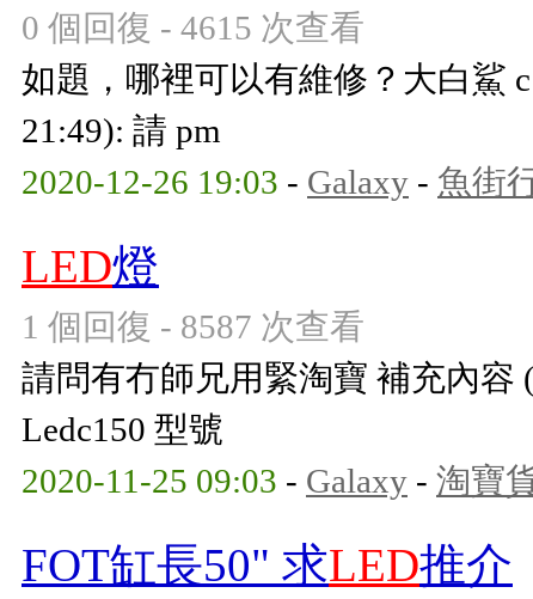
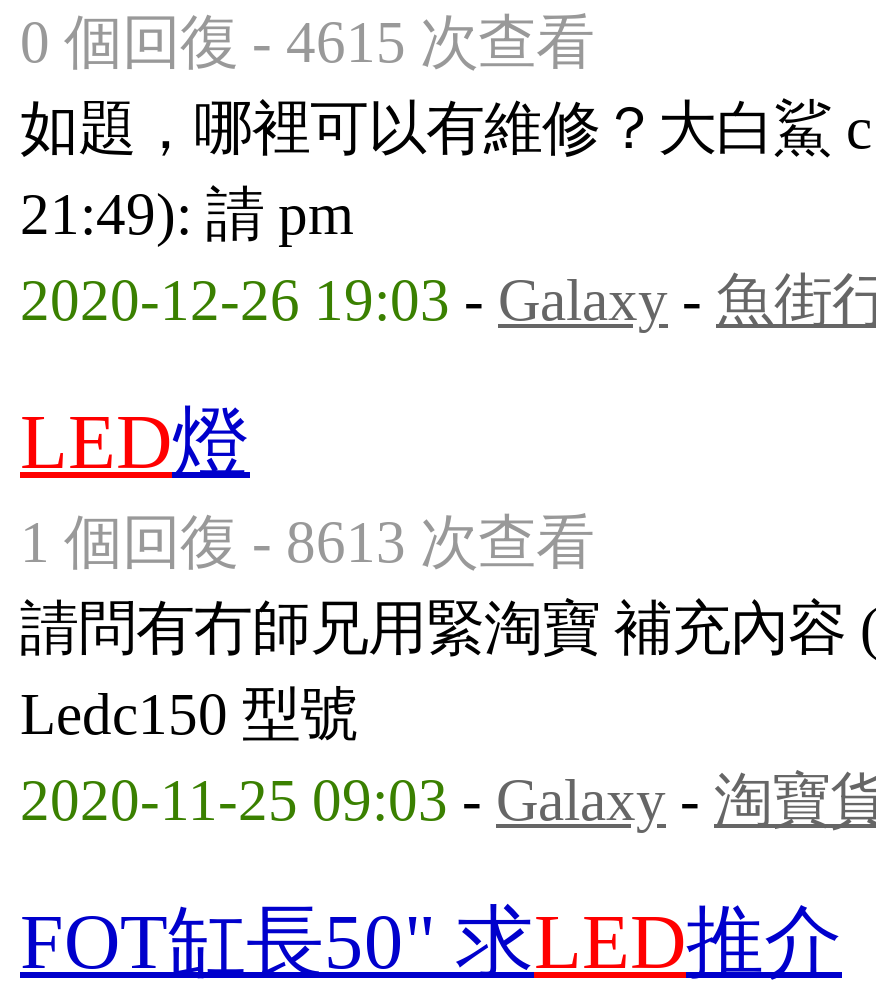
- 1 個回復 - 8587 次查看
+ 1 個回復 - 8613 次查看
